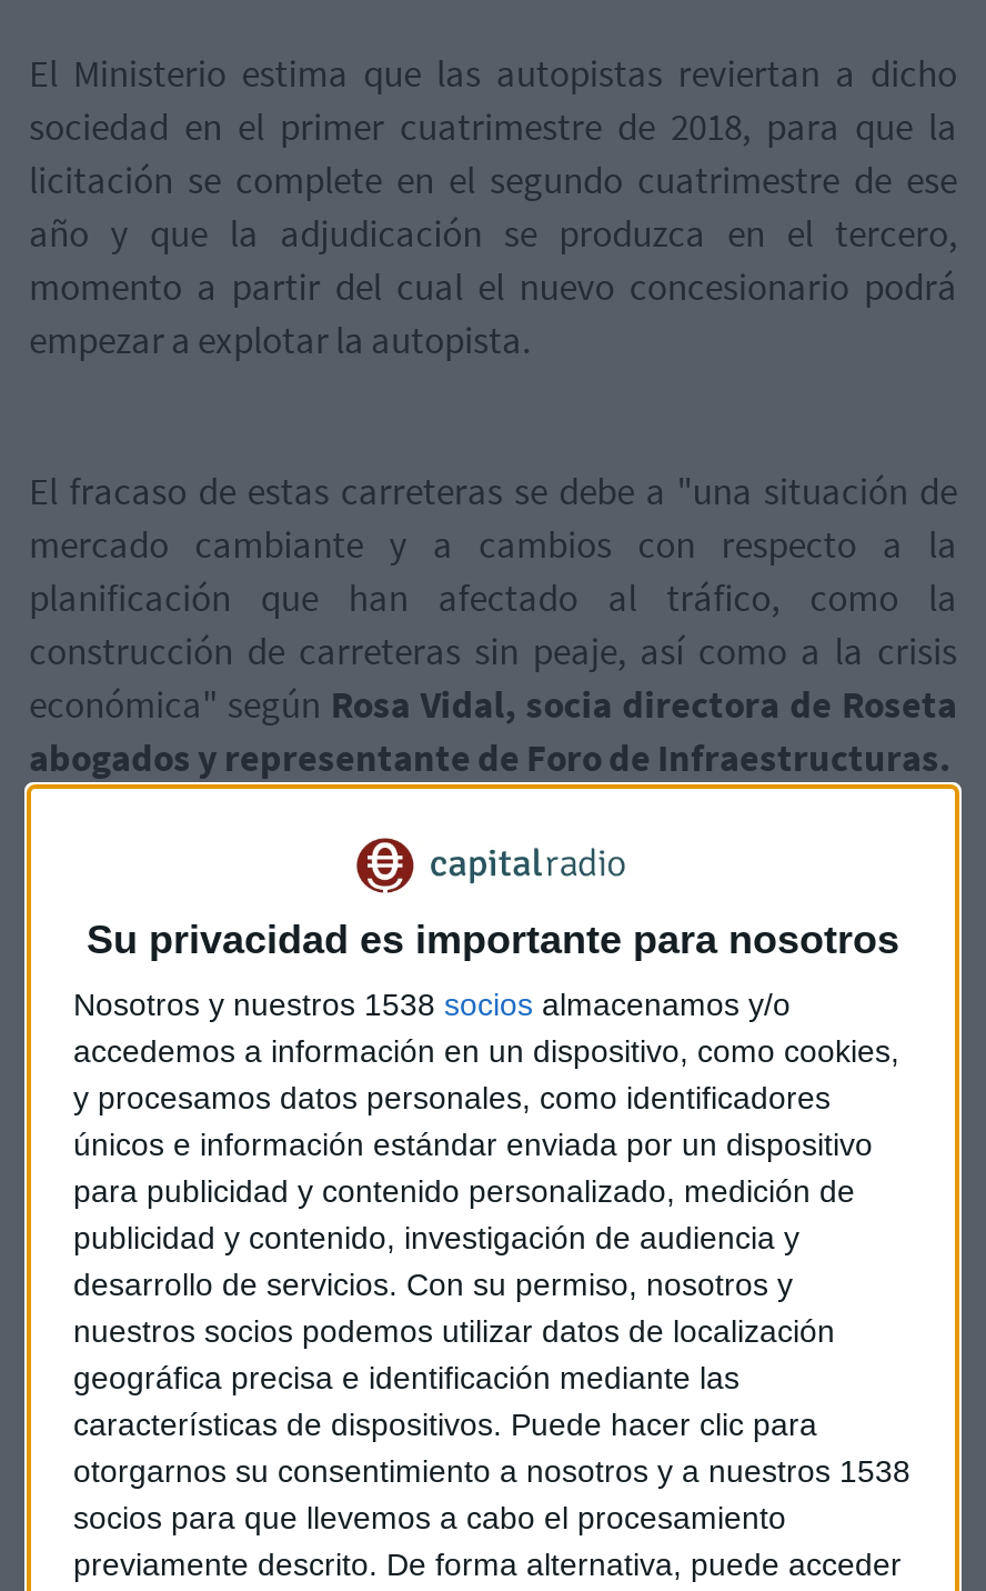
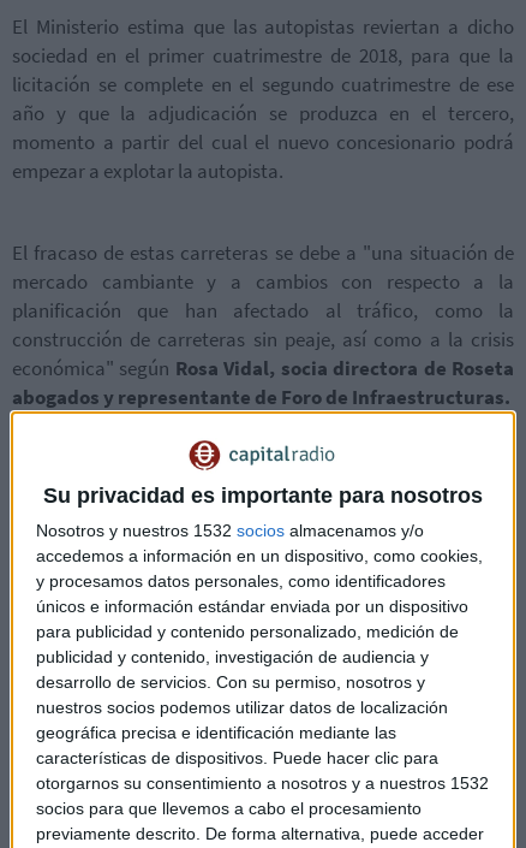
- Nosotros y nuestros 1538 socios almacenamos y/o
+ Nosotros y nuestros 1532 socios almacenamos y/o

- otorgarnos su consentimiento a nosotros y a nuestros 1538
+ otorgarnos su consentimiento a nosotros y a nuestros 1532
